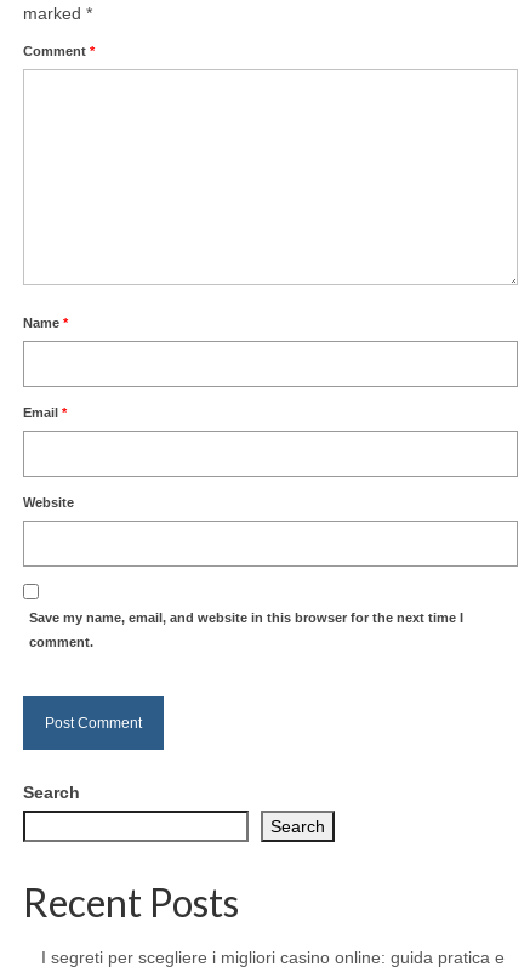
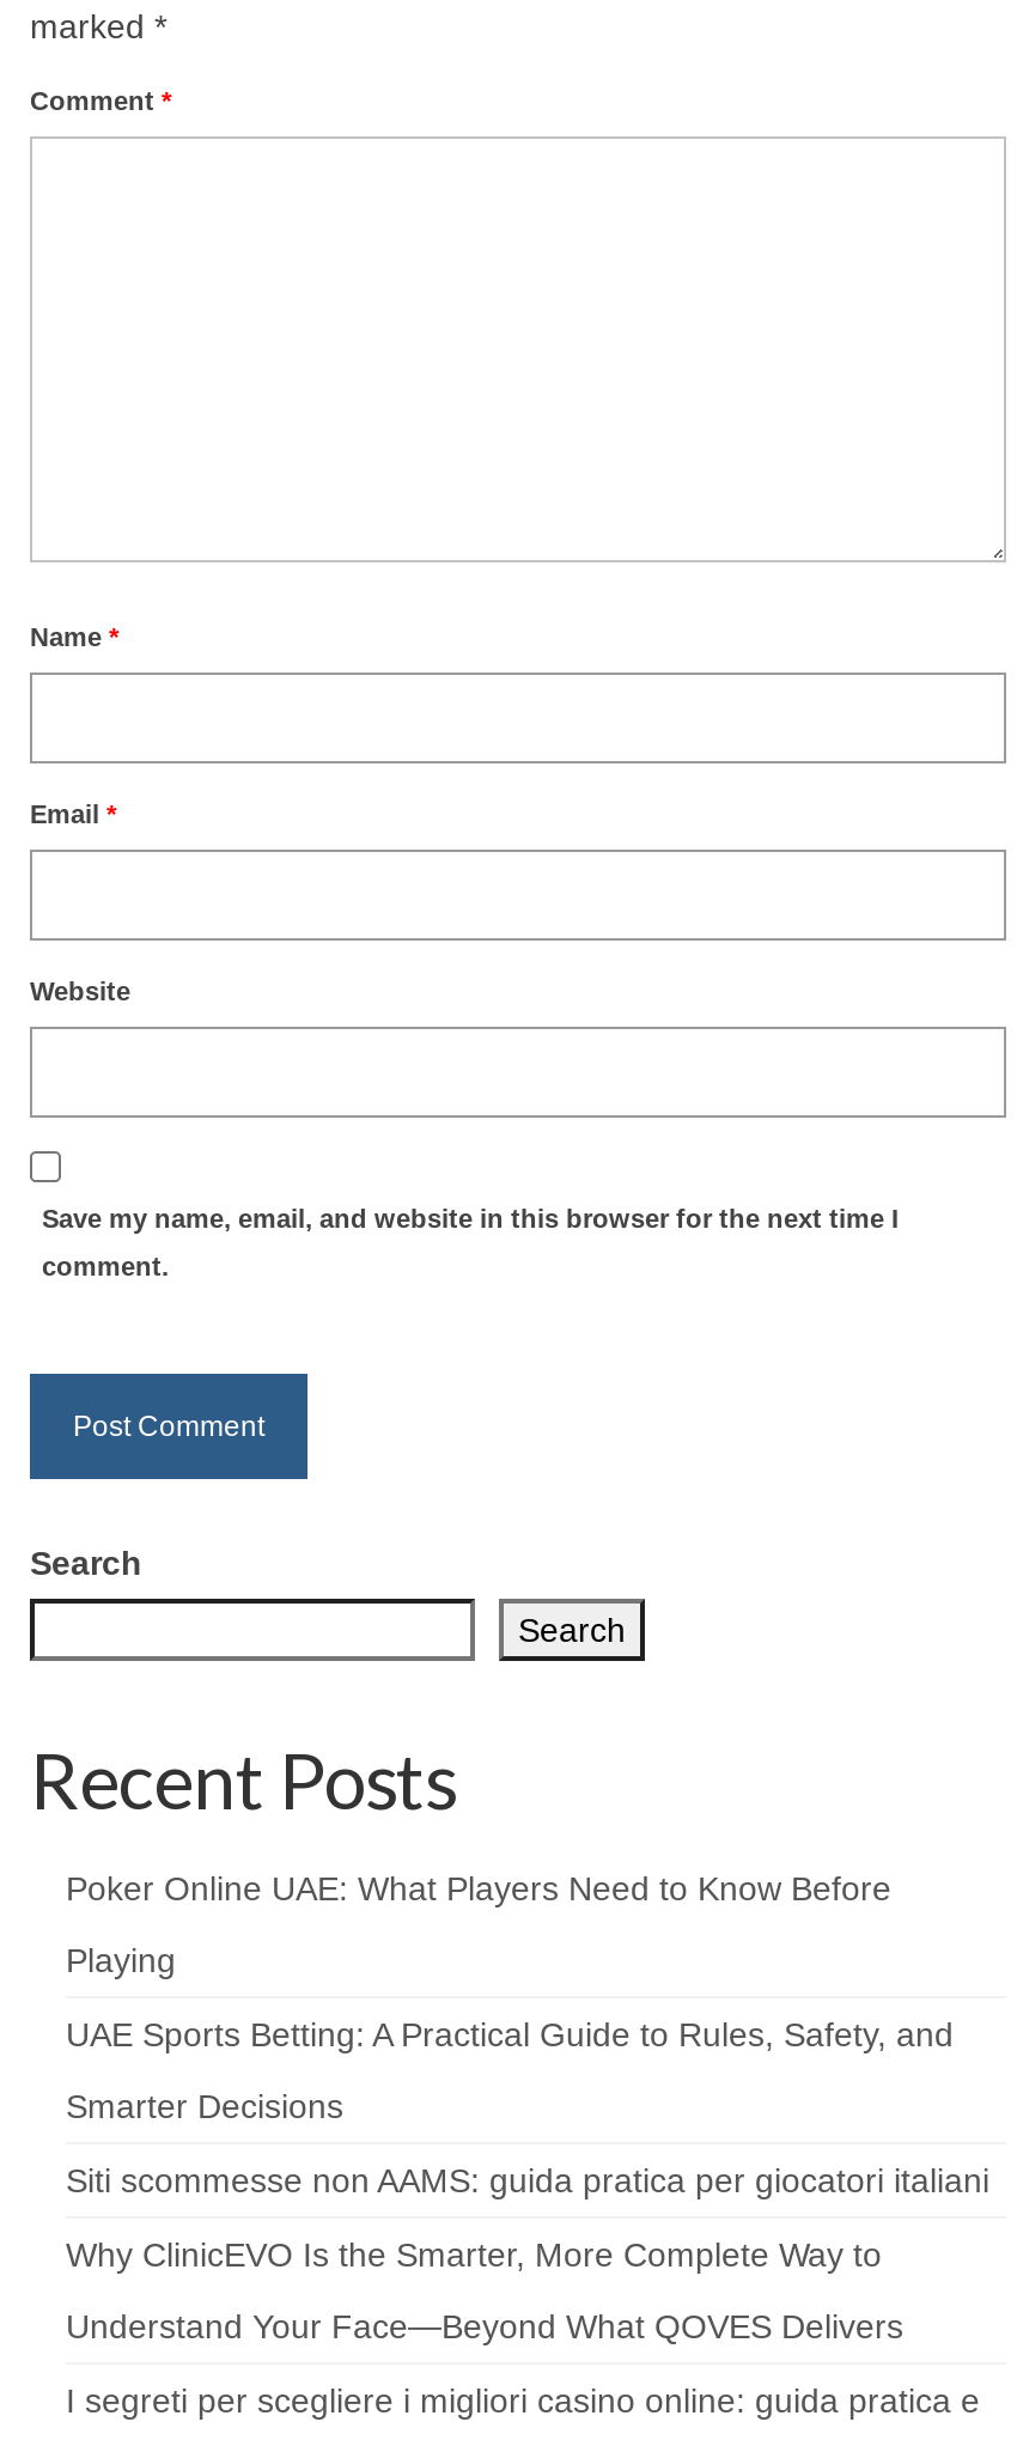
+ Poker Online UAE: What Players Need to Know Before
+ Playing
+ UAE Sports Betting: A Practical Guide to Rules, Safety, and
+ Smarter Decisions
+ Siti scommesse non AAMS: guida pratica per giocatori italiani
+ Why ClinicEVO Is the Smarter, More Complete Way to
+ Understand Your Face—Beyond What QOVES Delivers
